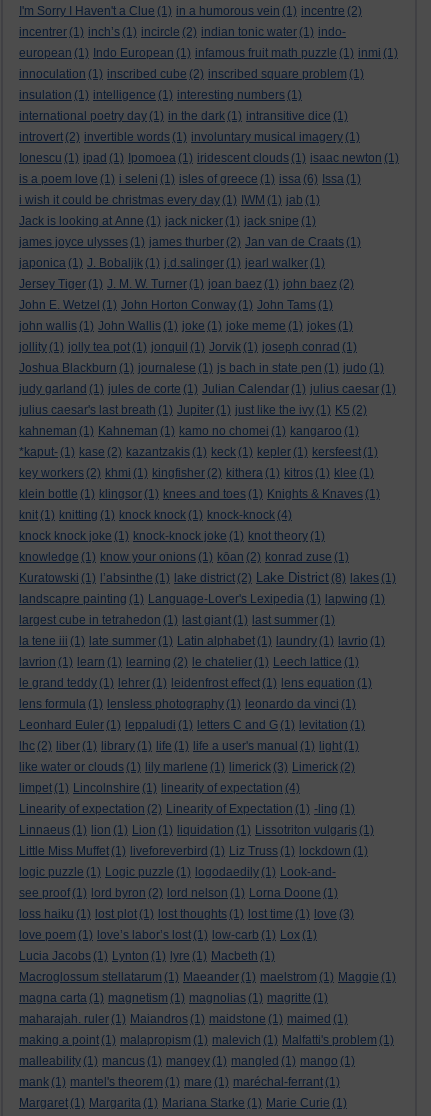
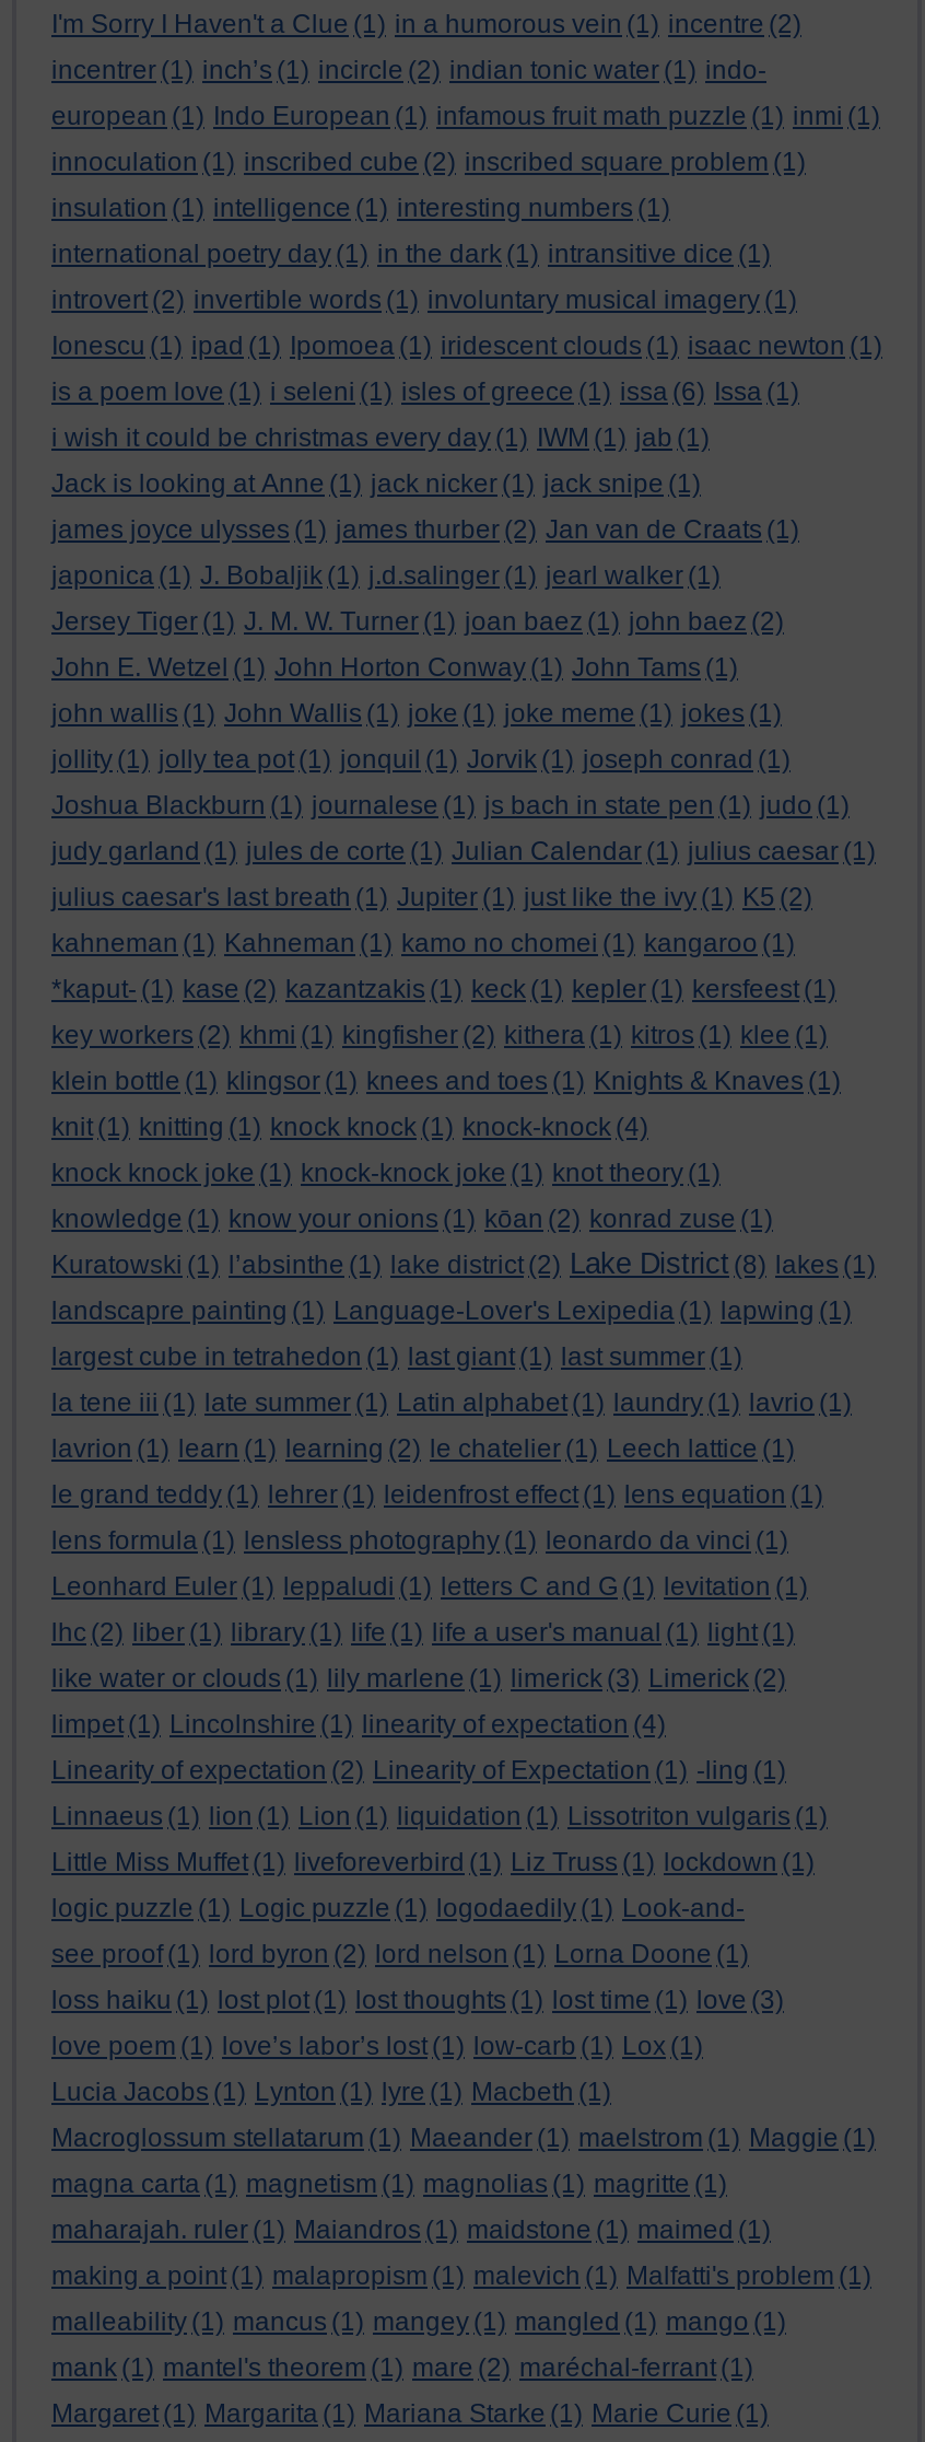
- mank (1) mantel's theorem (1) mare (1) maréchal-ferrant (1)
+ mank (1) mantel's theorem (1) mare (2) maréchal-ferrant (1)
